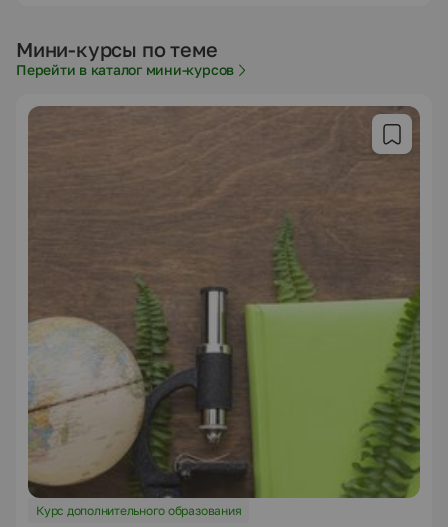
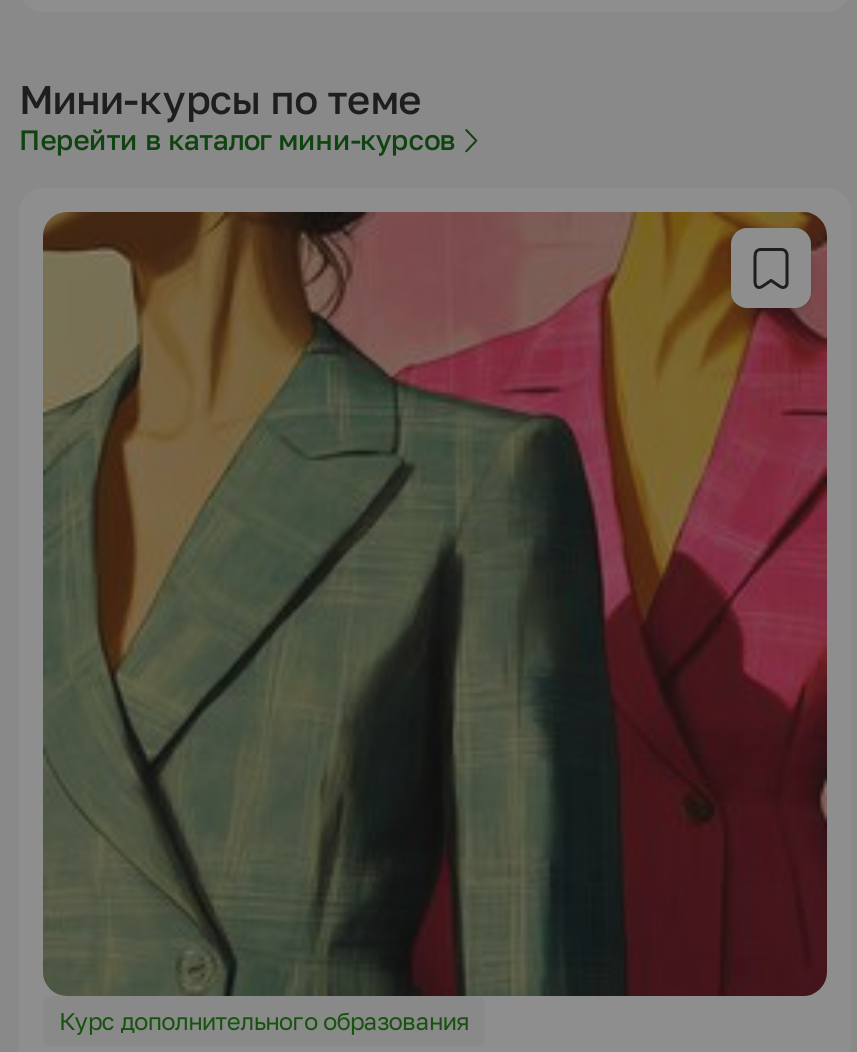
- [image]
+ [image]
